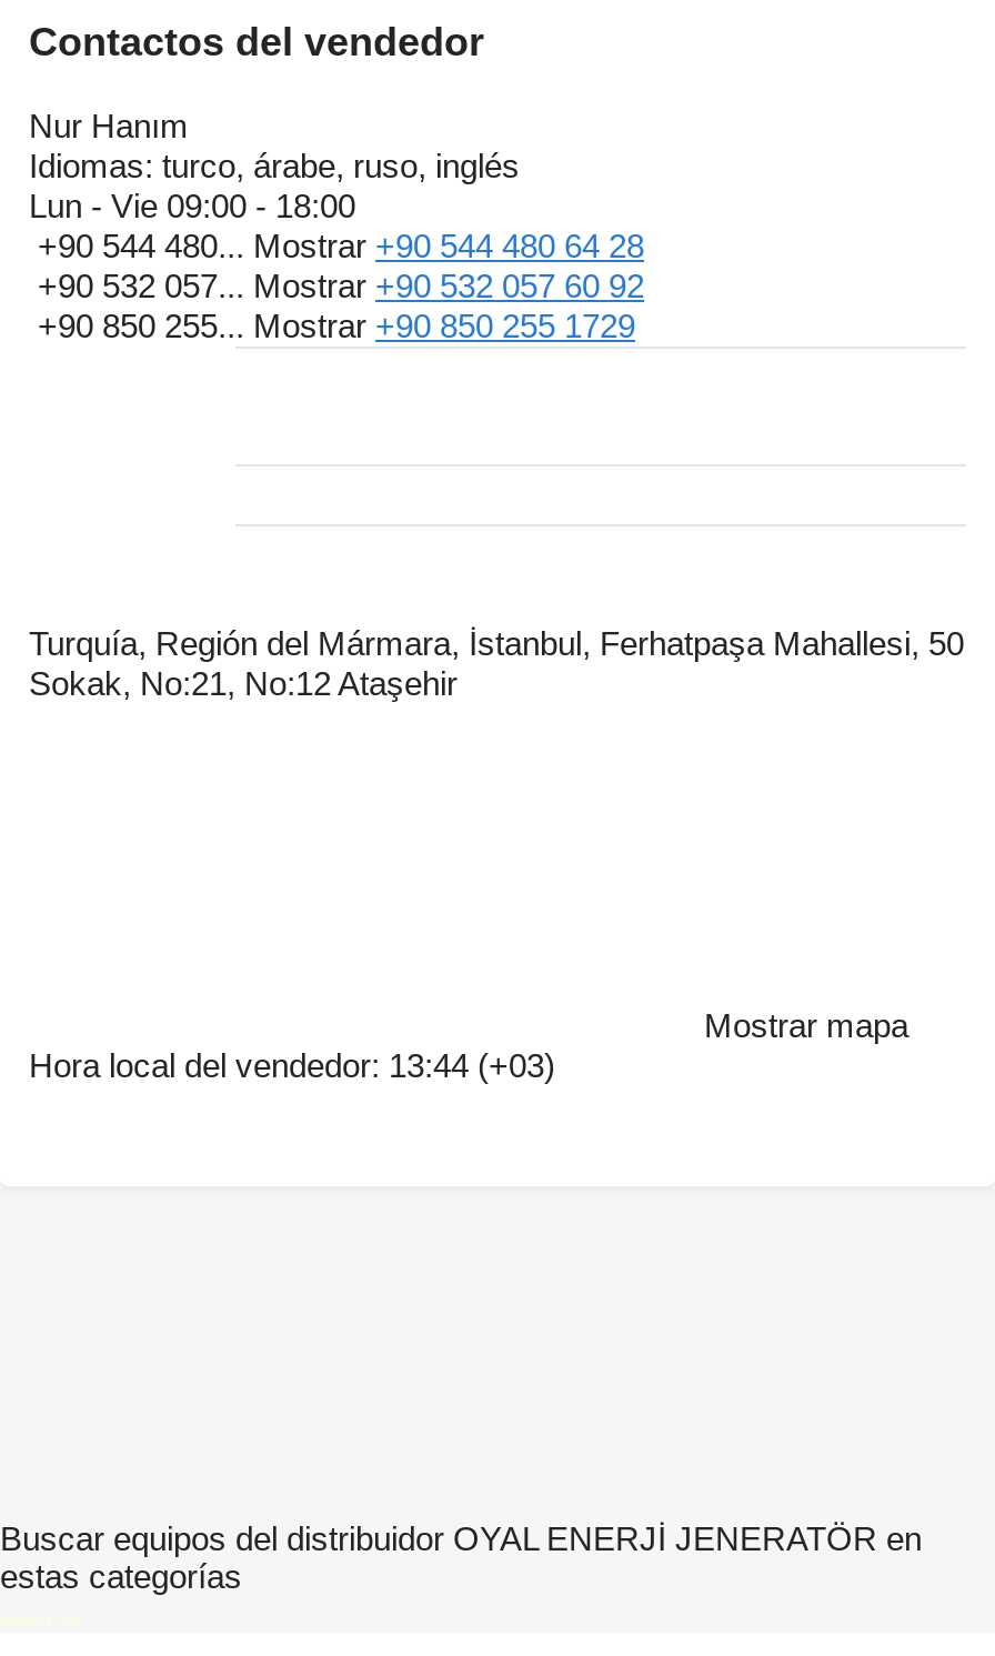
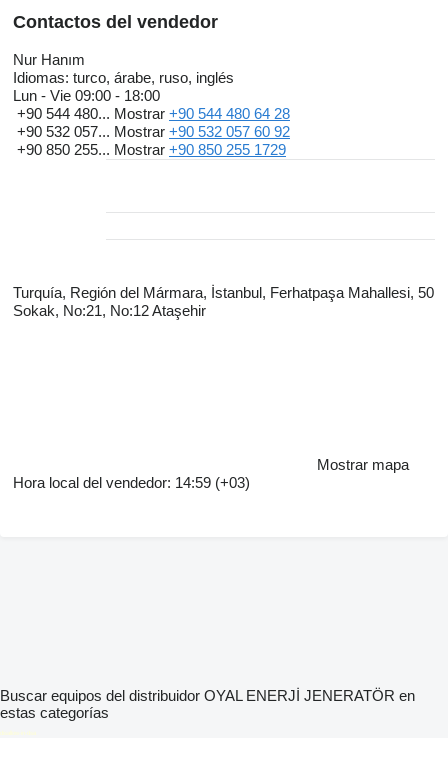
- Hora local del vendedor: 13:44 (+03)
+ Hora local del vendedor: 14:59 (+03)
